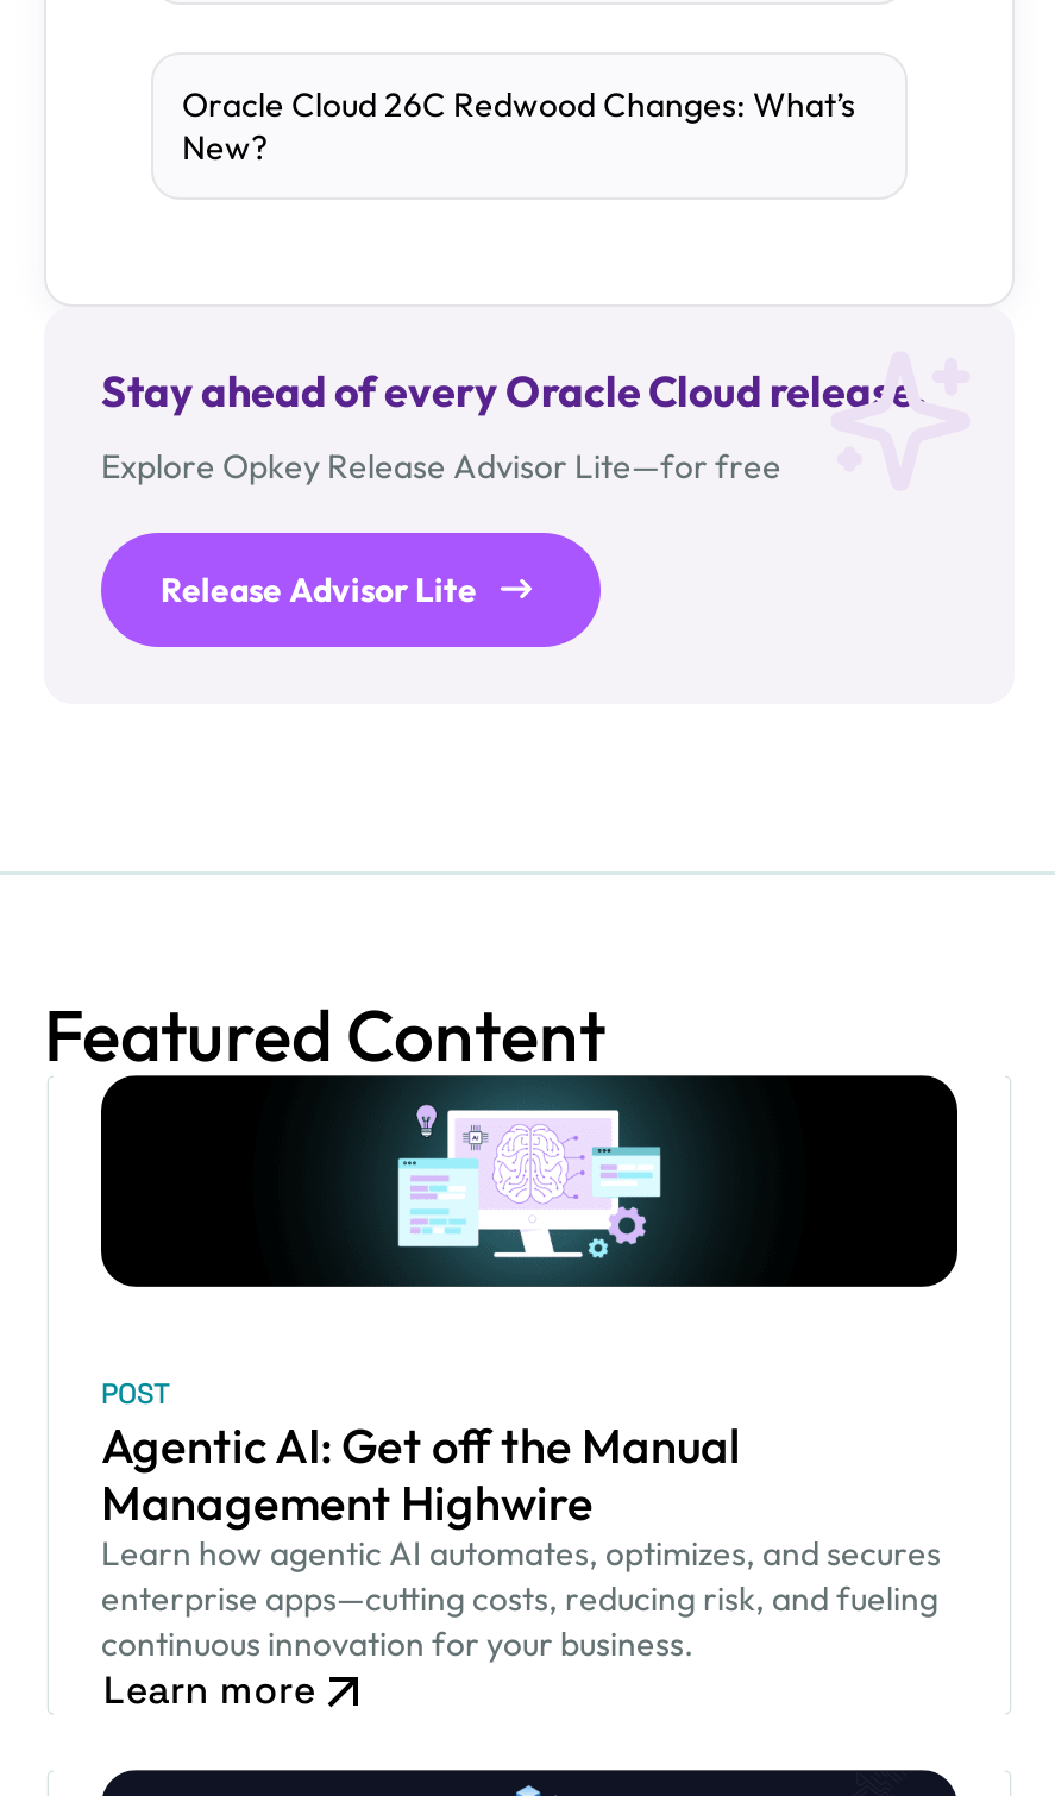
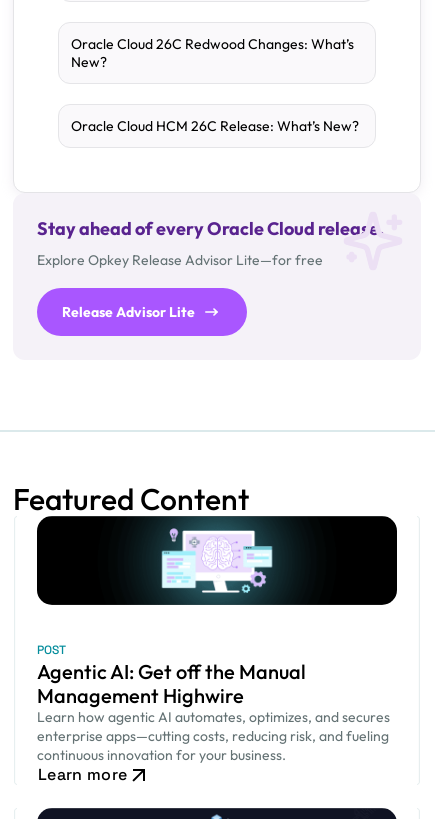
+ Oracle Cloud HCM 26C Release: What’s New?
